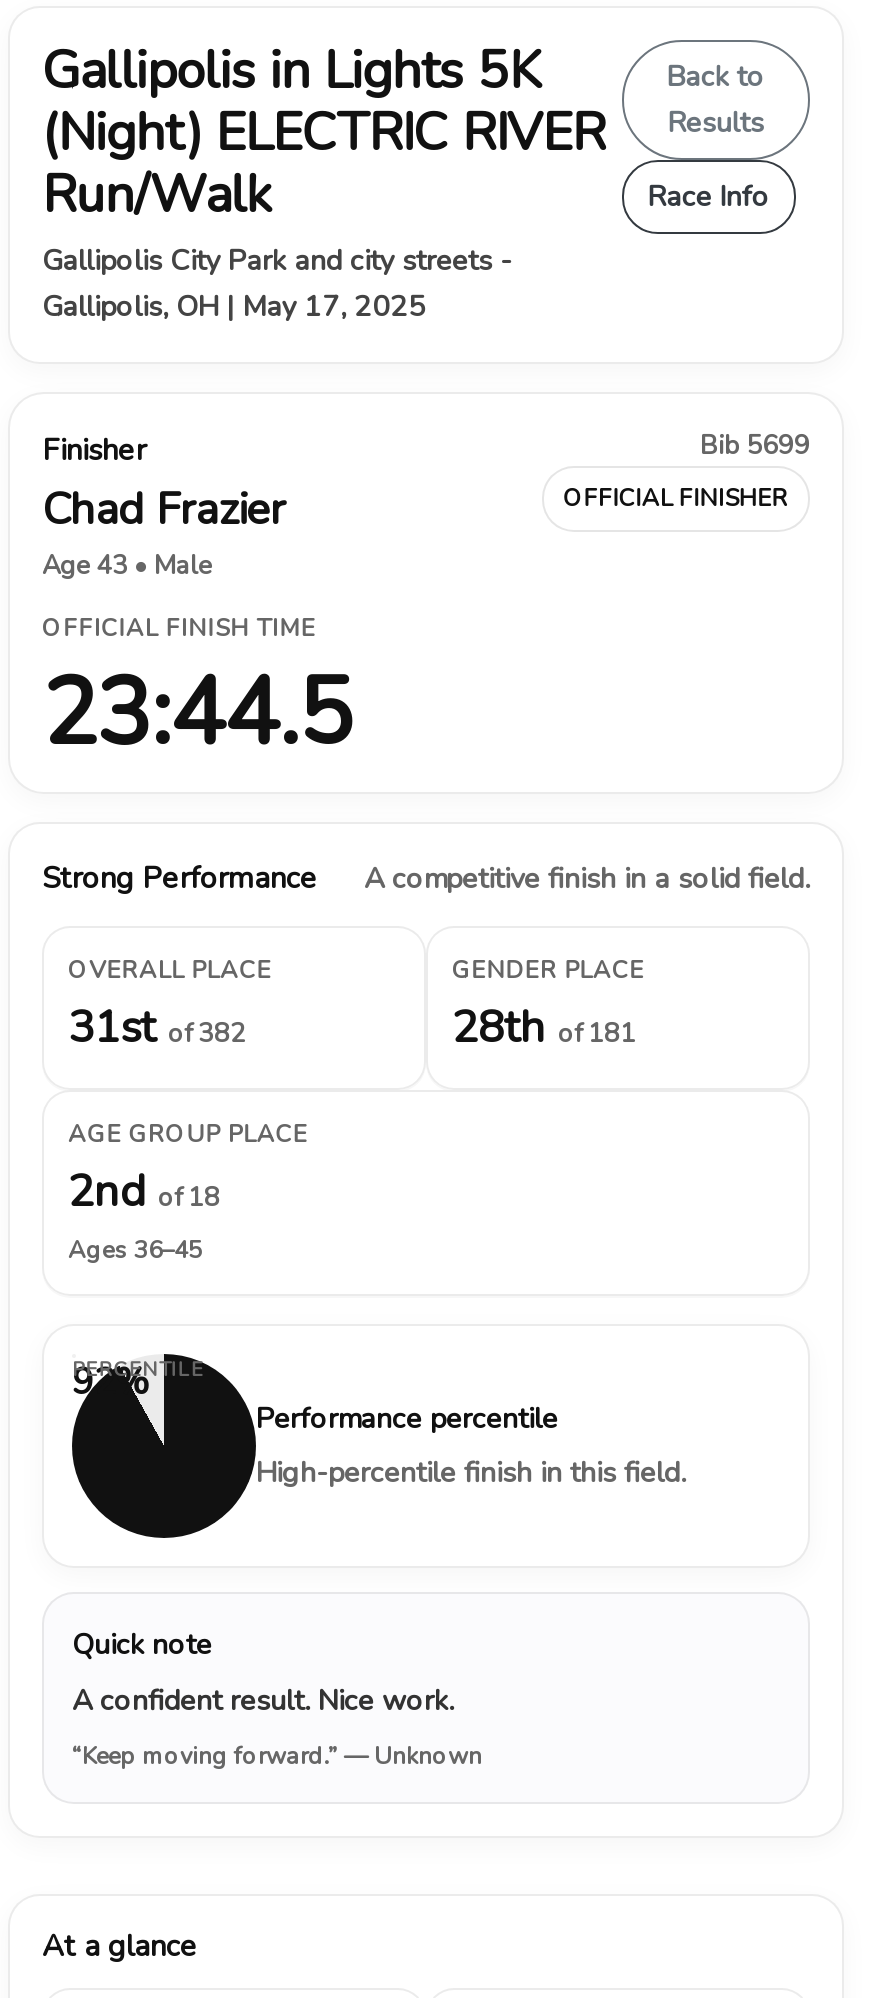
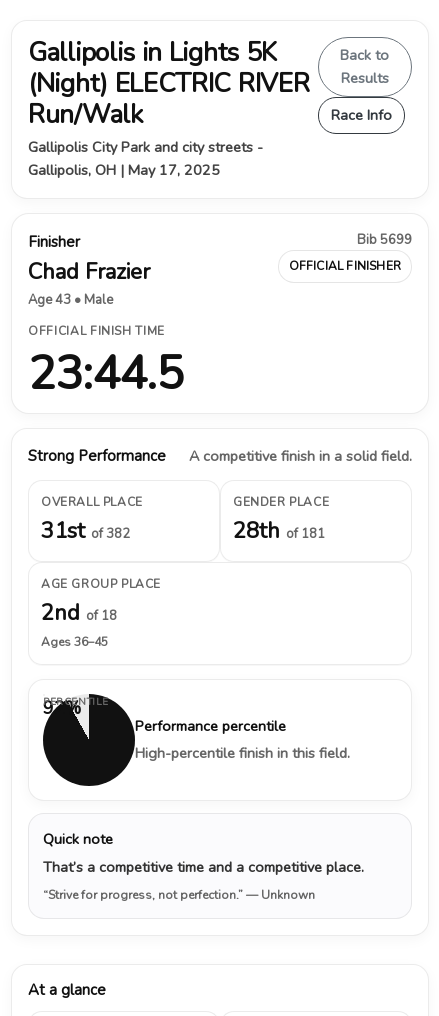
- A confident result. Nice work.
+ That’s a competitive time and a competitive place.

- “Keep moving forward.” — Unknown
+ “Strive for progress, not perfection.” — Unknown
